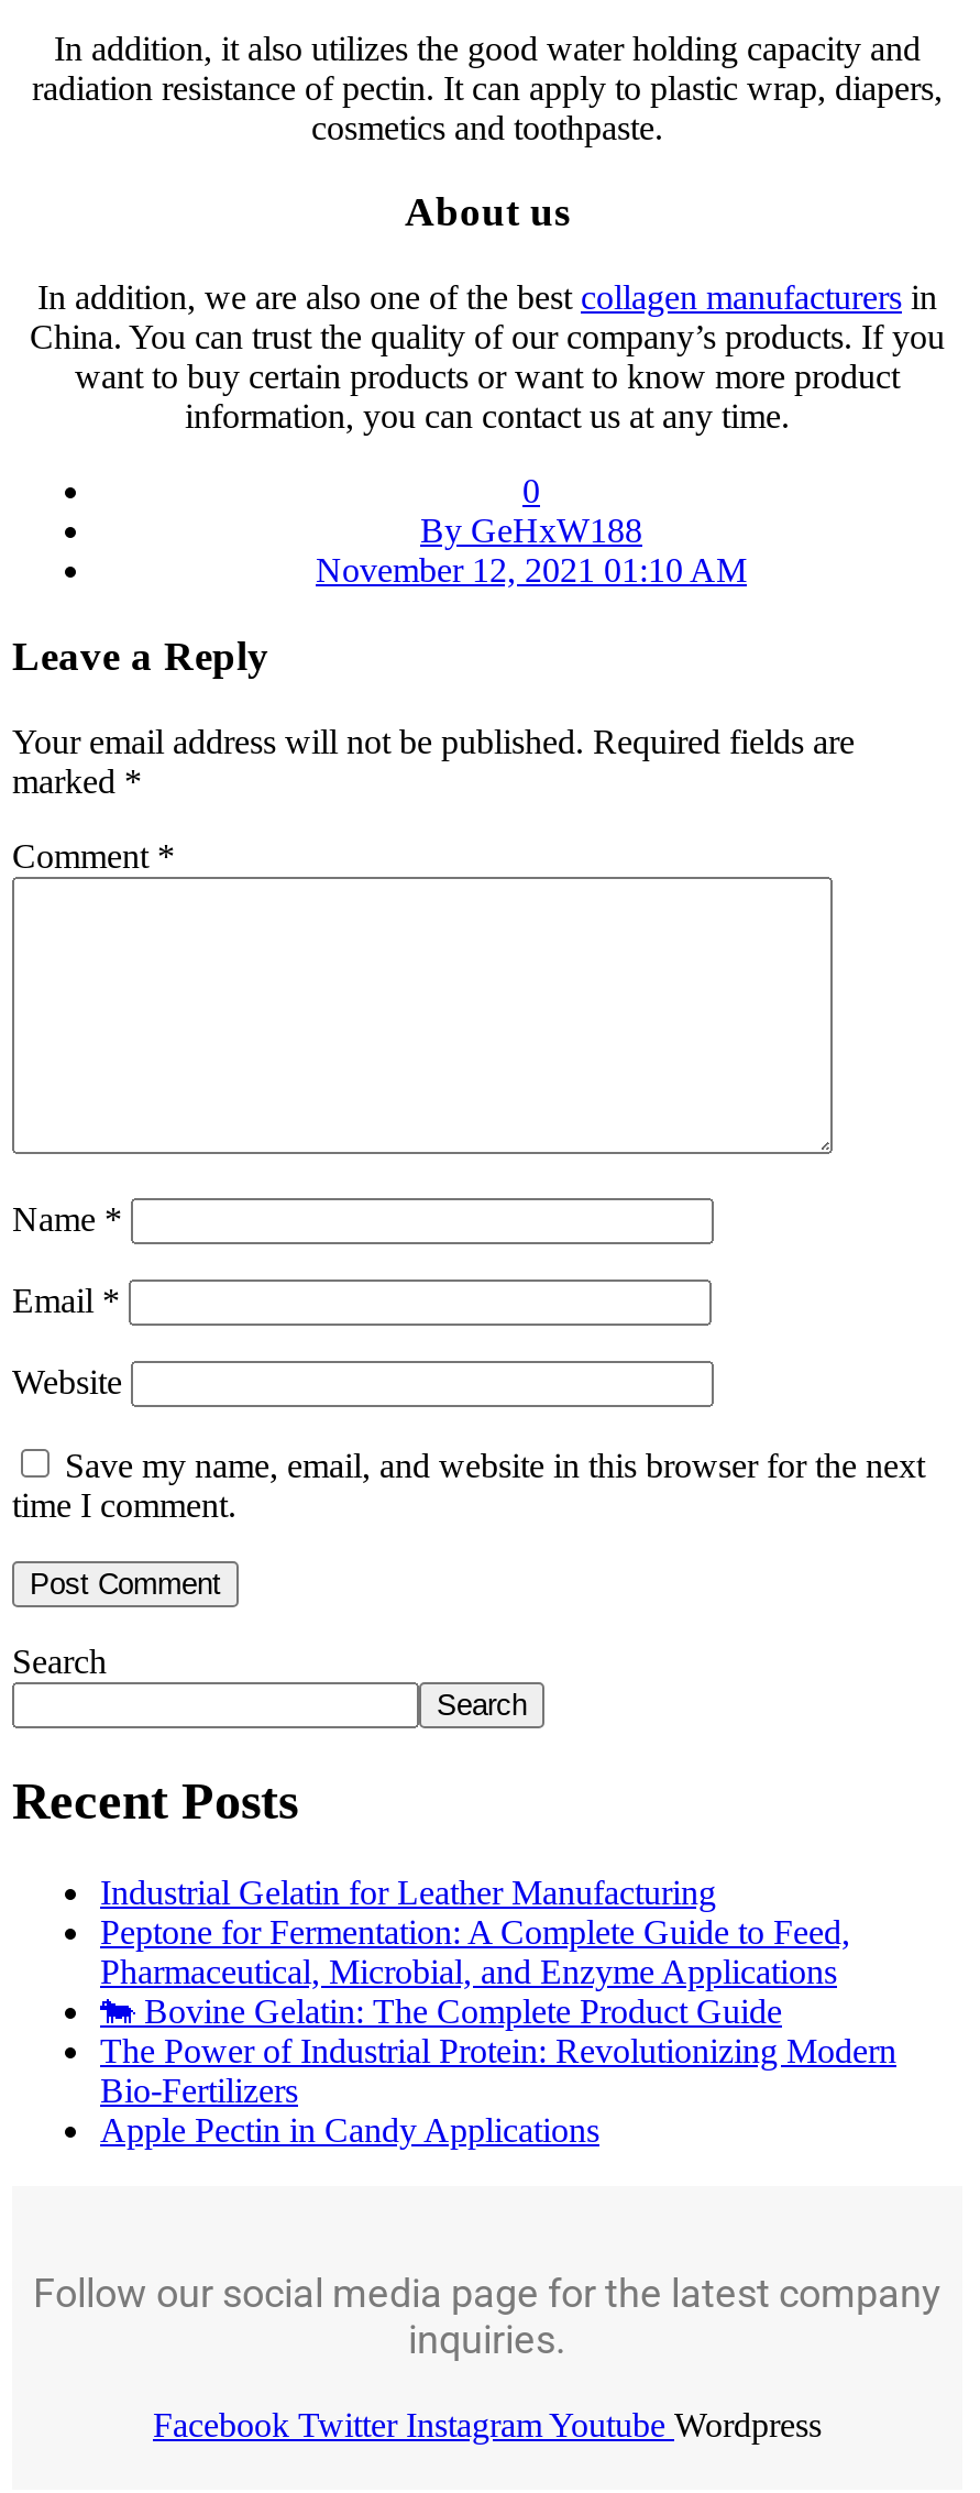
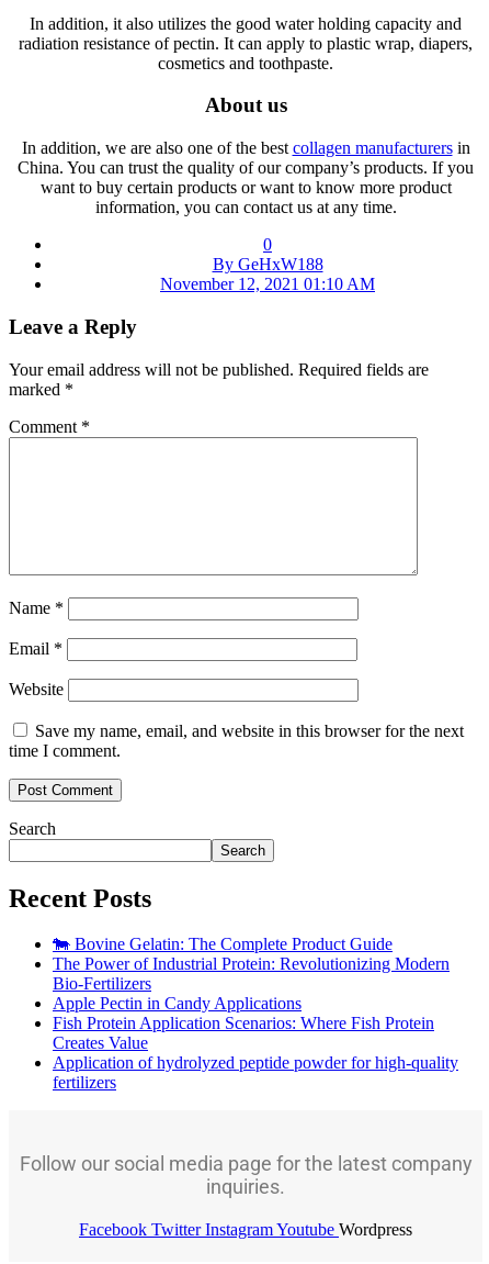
- Industrial Gelatin for Leather Manufacturing
- Peptone for Fermentation: A Complete Guide to Feed,
- Pharmaceutical, Microbial, and Enzyme Applications

moved up: The Power of Industrial Protein: Revolutionizing Modern | Bio-Fertilizers | Apple Pectin in Candy Applications

+ Fish Protein Application Scenarios: Where Fish Protein
+ Creates Value
+ Application of hydrolyzed peptide powder for high-quality
+ fertilizers
